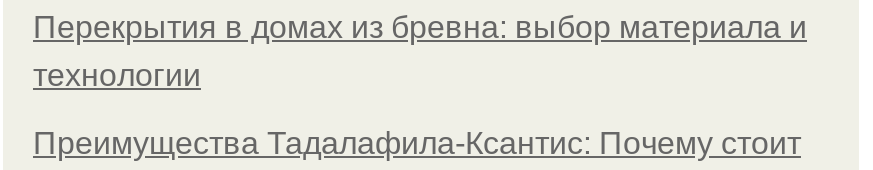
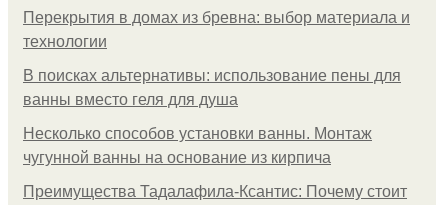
+ В поисках альтернативы: использование пены для
+ ванны вместо геля для душа
+ Несколько способов установки ванны. Монтаж
+ чугунной ванны на основание из кирпича
